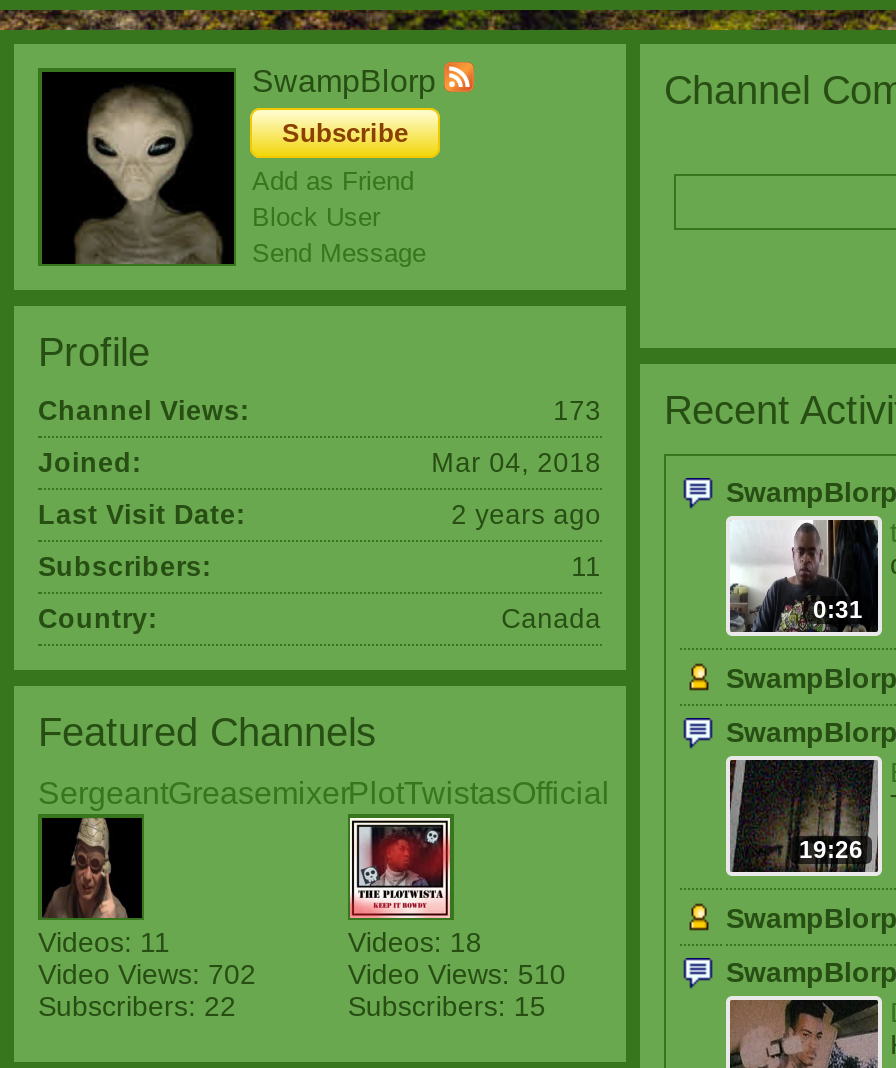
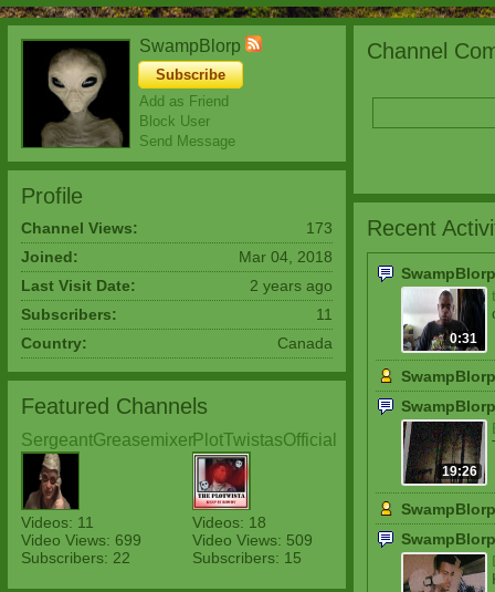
- Video Views: 702
+ Video Views: 699

- Video Views: 510
+ Video Views: 509
